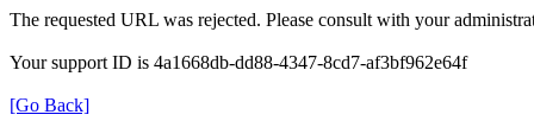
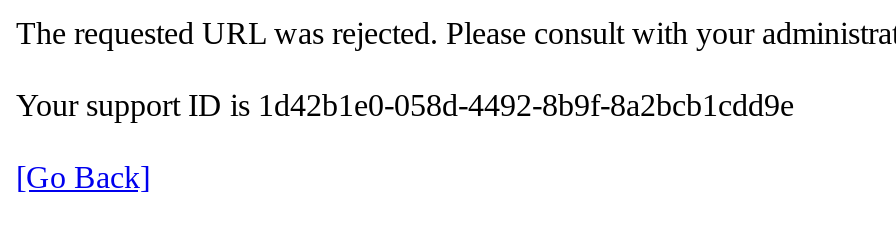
- Your support ID is 4a1668db-dd88-4347-8cd7-af3bf962e64f
+ Your support ID is 1d42b1e0-058d-4492-8b9f-8a2bcb1cdd9e
